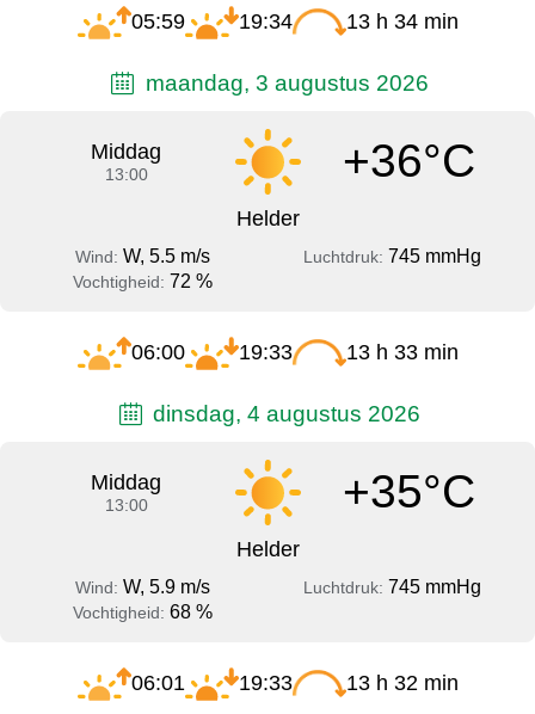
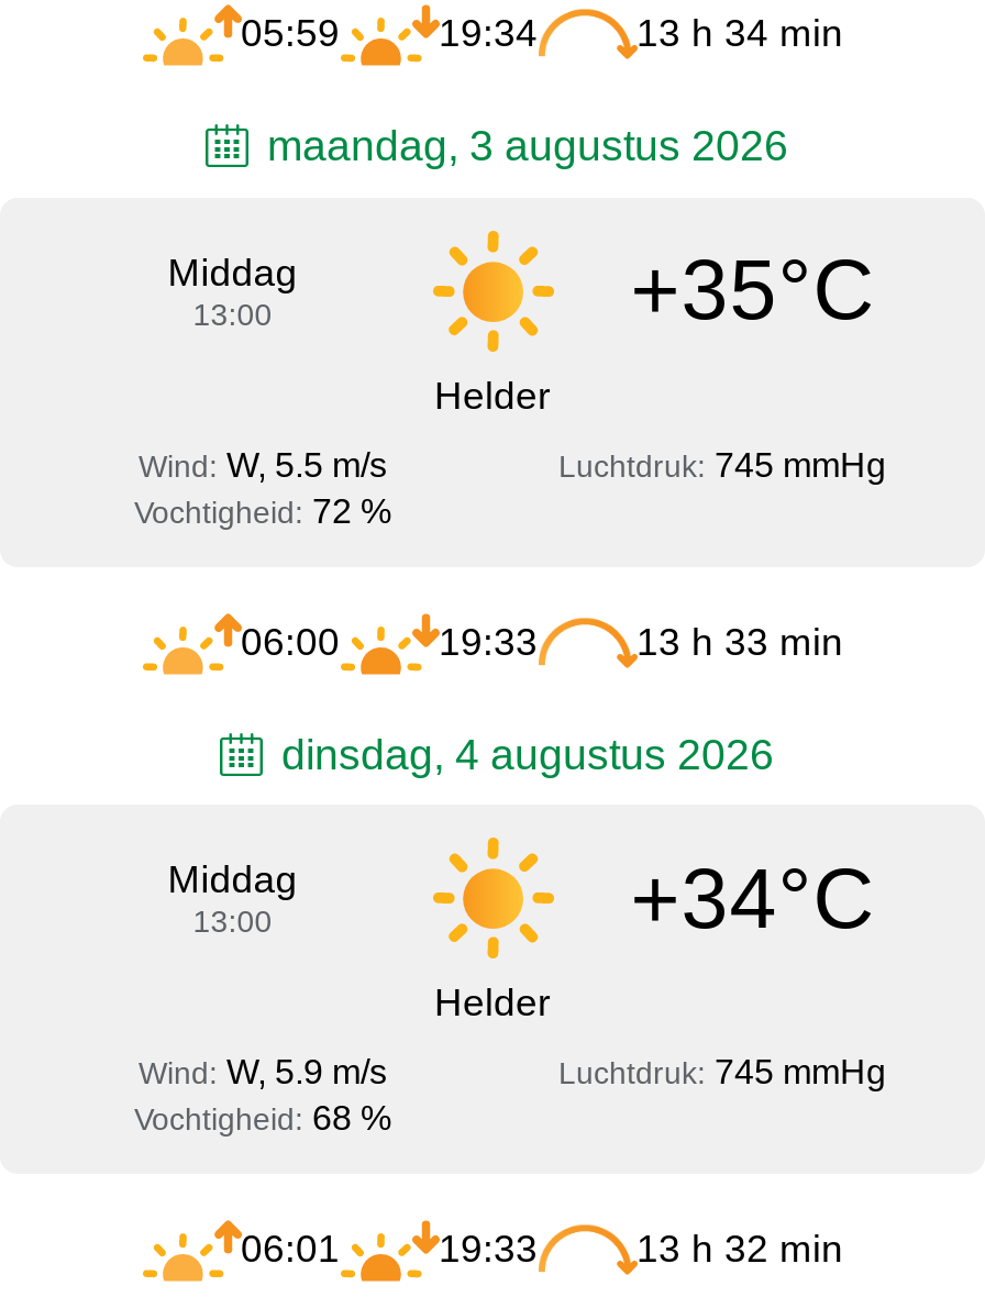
- +36°C
+ +35°C

- +35°C
+ +34°C
